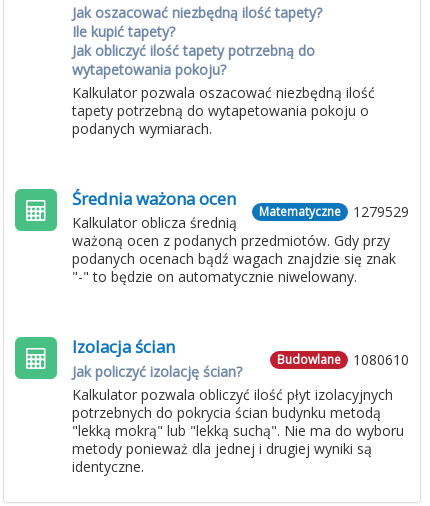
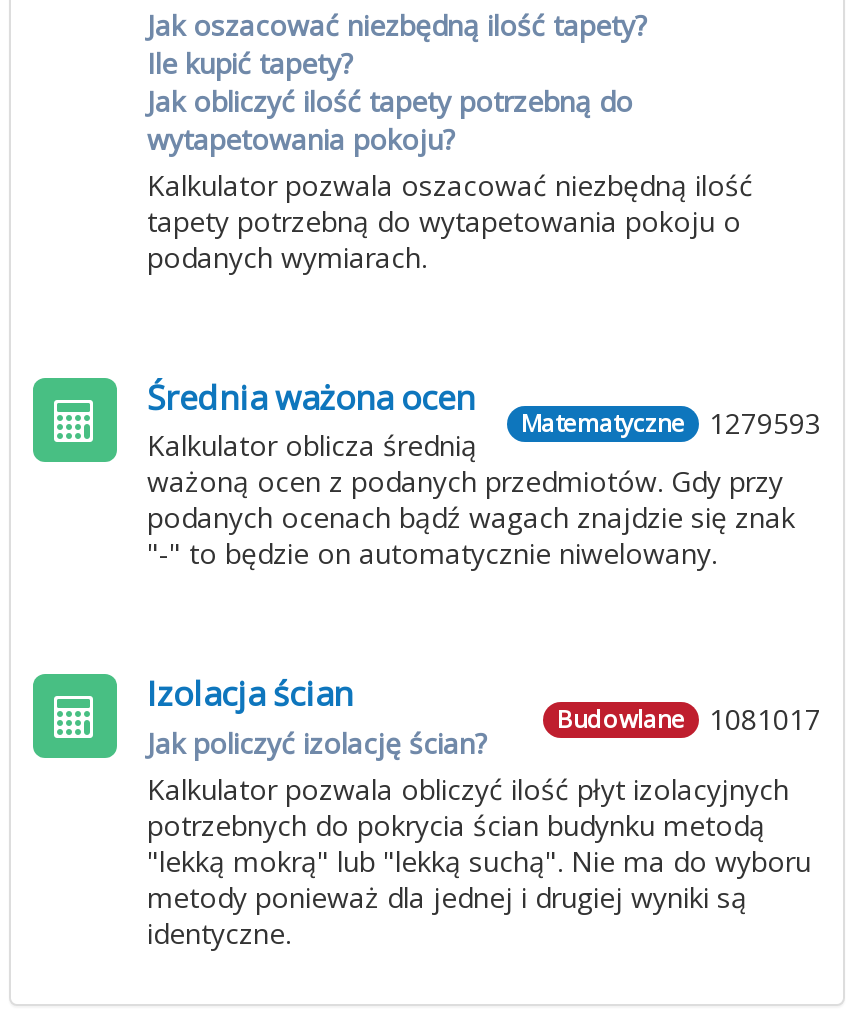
- Matematyczne 1279529
+ Matematyczne 1279593

- Budowlane 1080610
+ Budowlane 1081017
